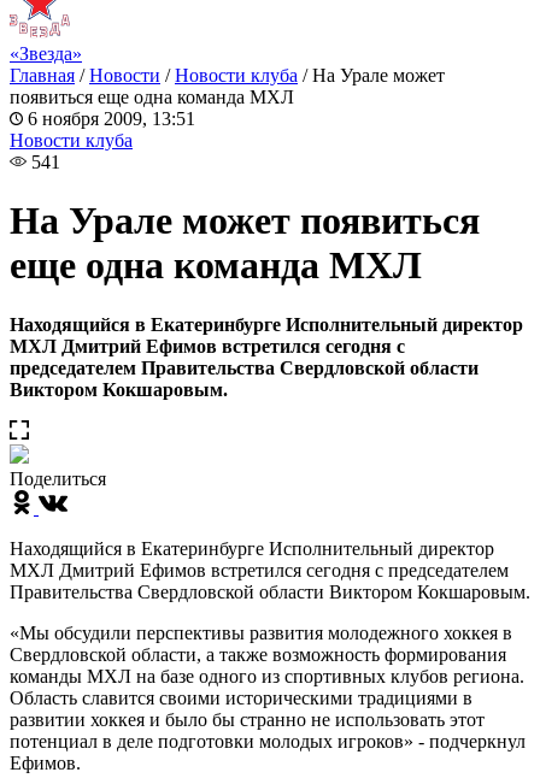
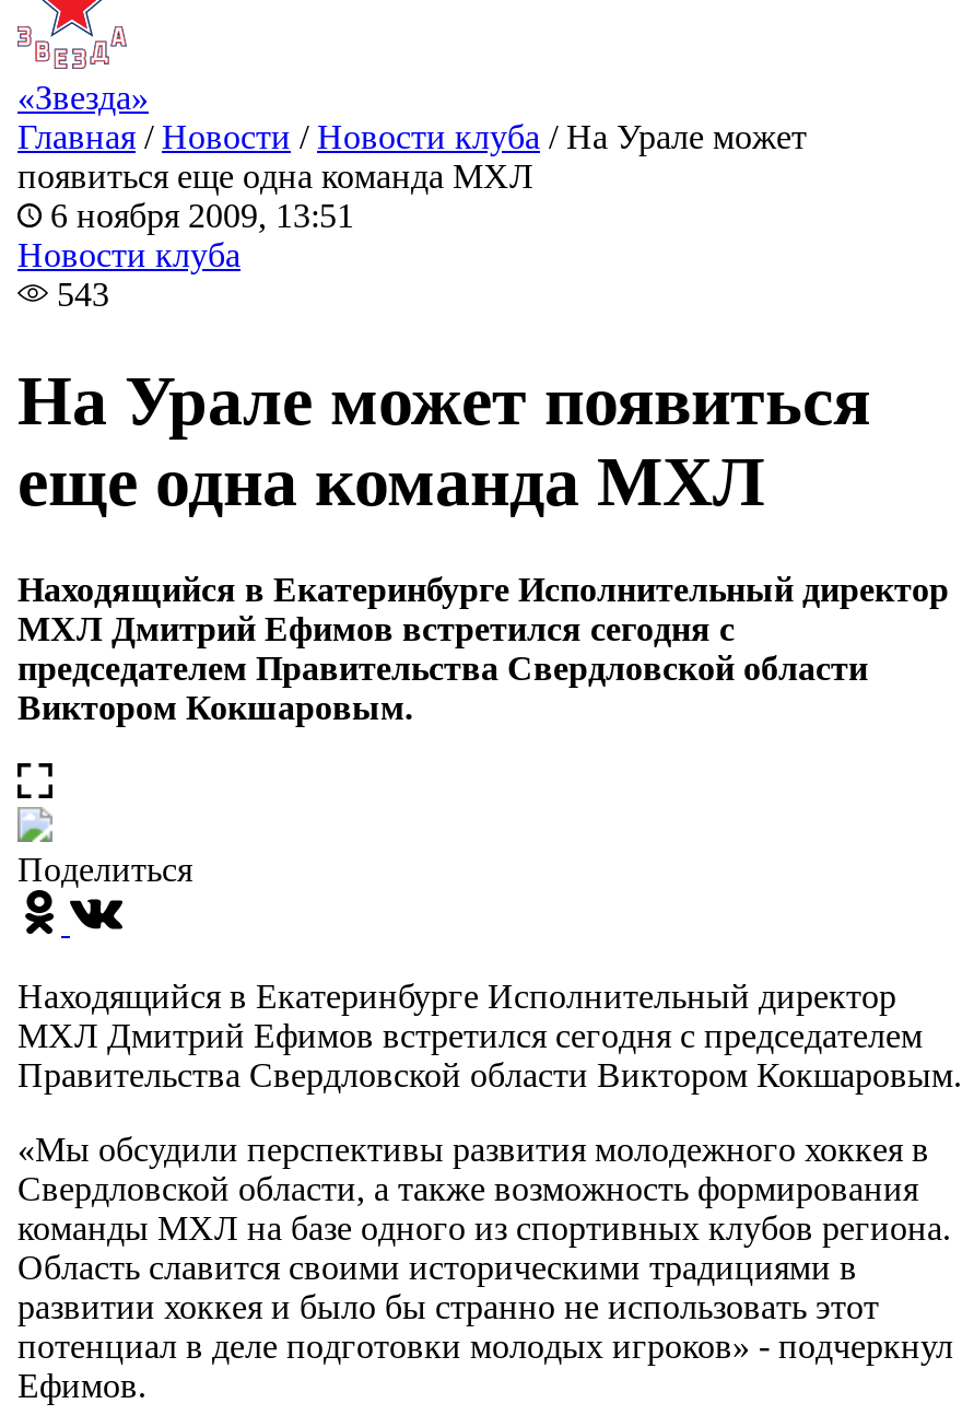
- 541
+ 543
